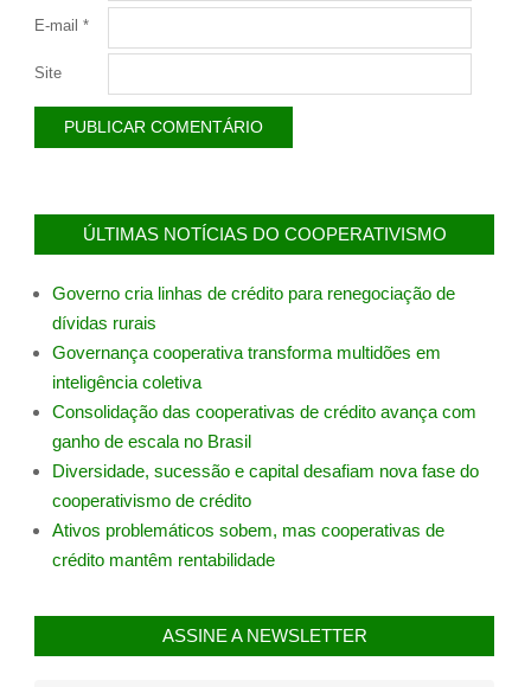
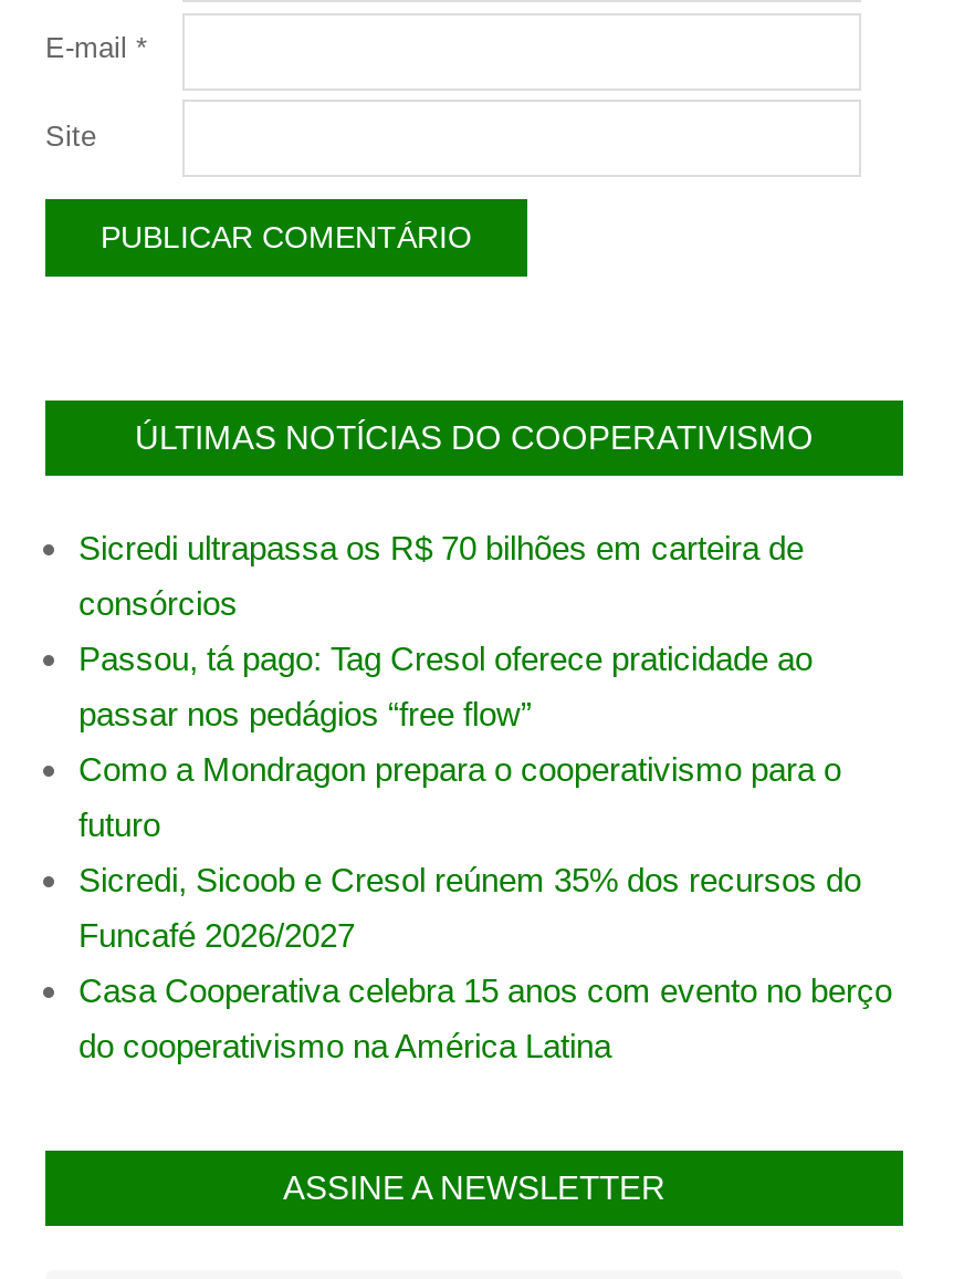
- Governo cria linhas de crédito para renegociação de
+ Sicredi ultrapassa os R$ 70 bilhões em carteira de

- dívidas rurais
+ consórcios

- Governança cooperativa transforma multidões em
+ Passou, tá pago: Tag Cresol oferece praticidade ao

- inteligência coletiva
+ passar nos pedágios “free flow”

- Consolidação das cooperativas de crédito avança com
+ Como a Mondragon prepara o cooperativismo para o

- ganho de escala no Brasil
+ futuro

- Diversidade, sucessão e capital desafiam nova fase do
+ Sicredi, Sicoob e Cresol reúnem 35% dos recursos do

- cooperativismo de crédito
+ Funcafé 2026/2027

- Ativos problemáticos sobem, mas cooperativas de
+ Casa Cooperativa celebra 15 anos com evento no berço

- crédito mantêm rentabilidade
+ do cooperativismo na América Latina
